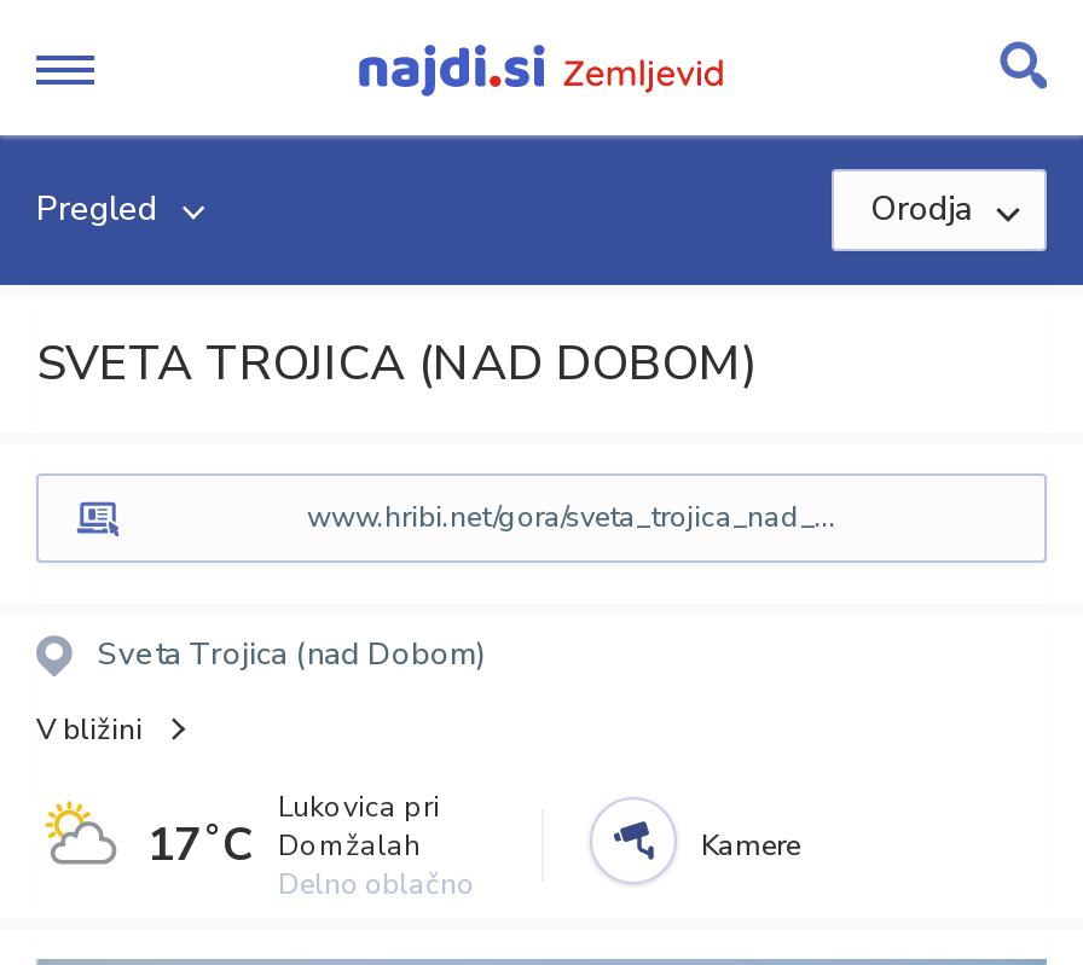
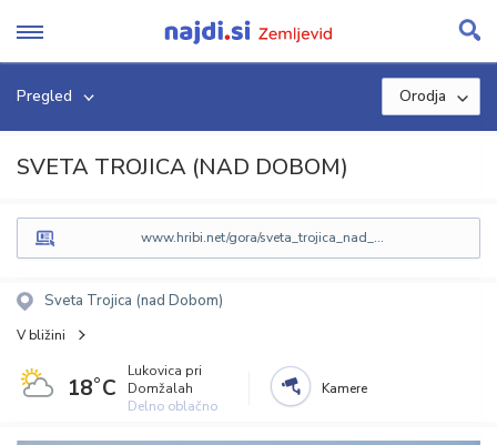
- 17˚C Domžalah
+ 18˚C Domžalah
